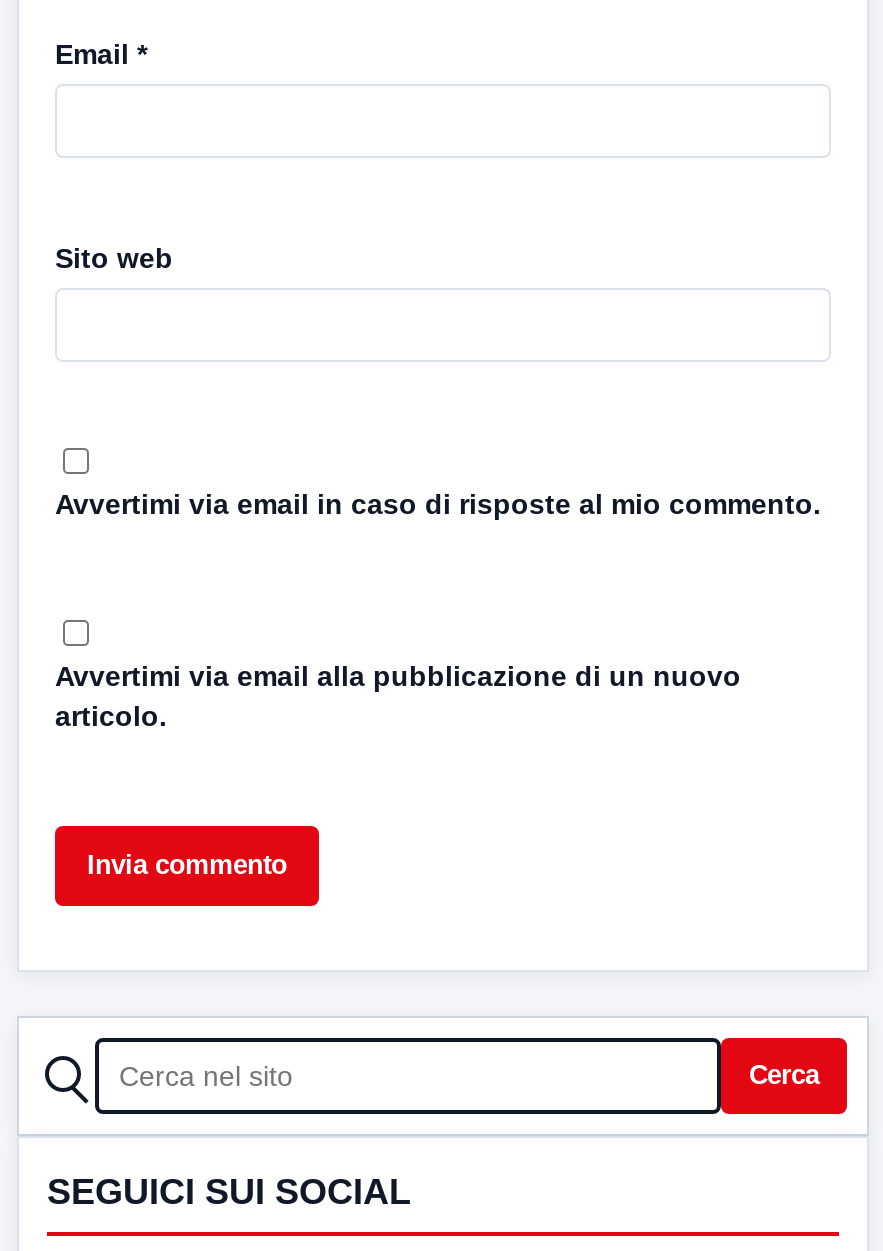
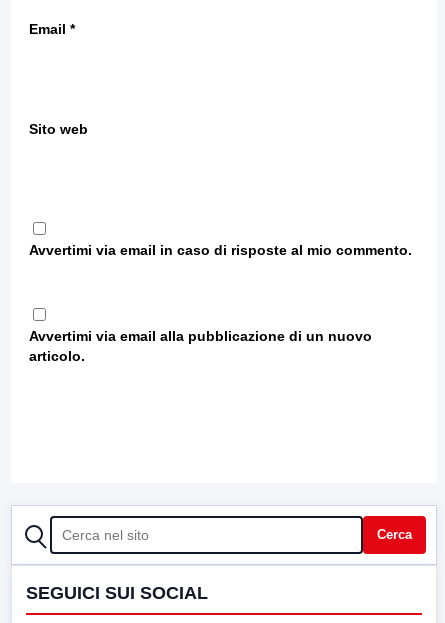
- [image]
